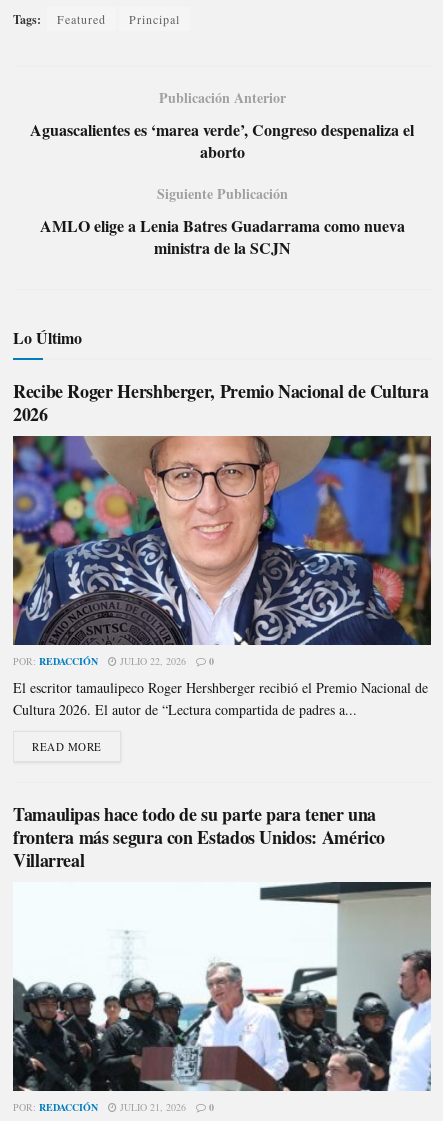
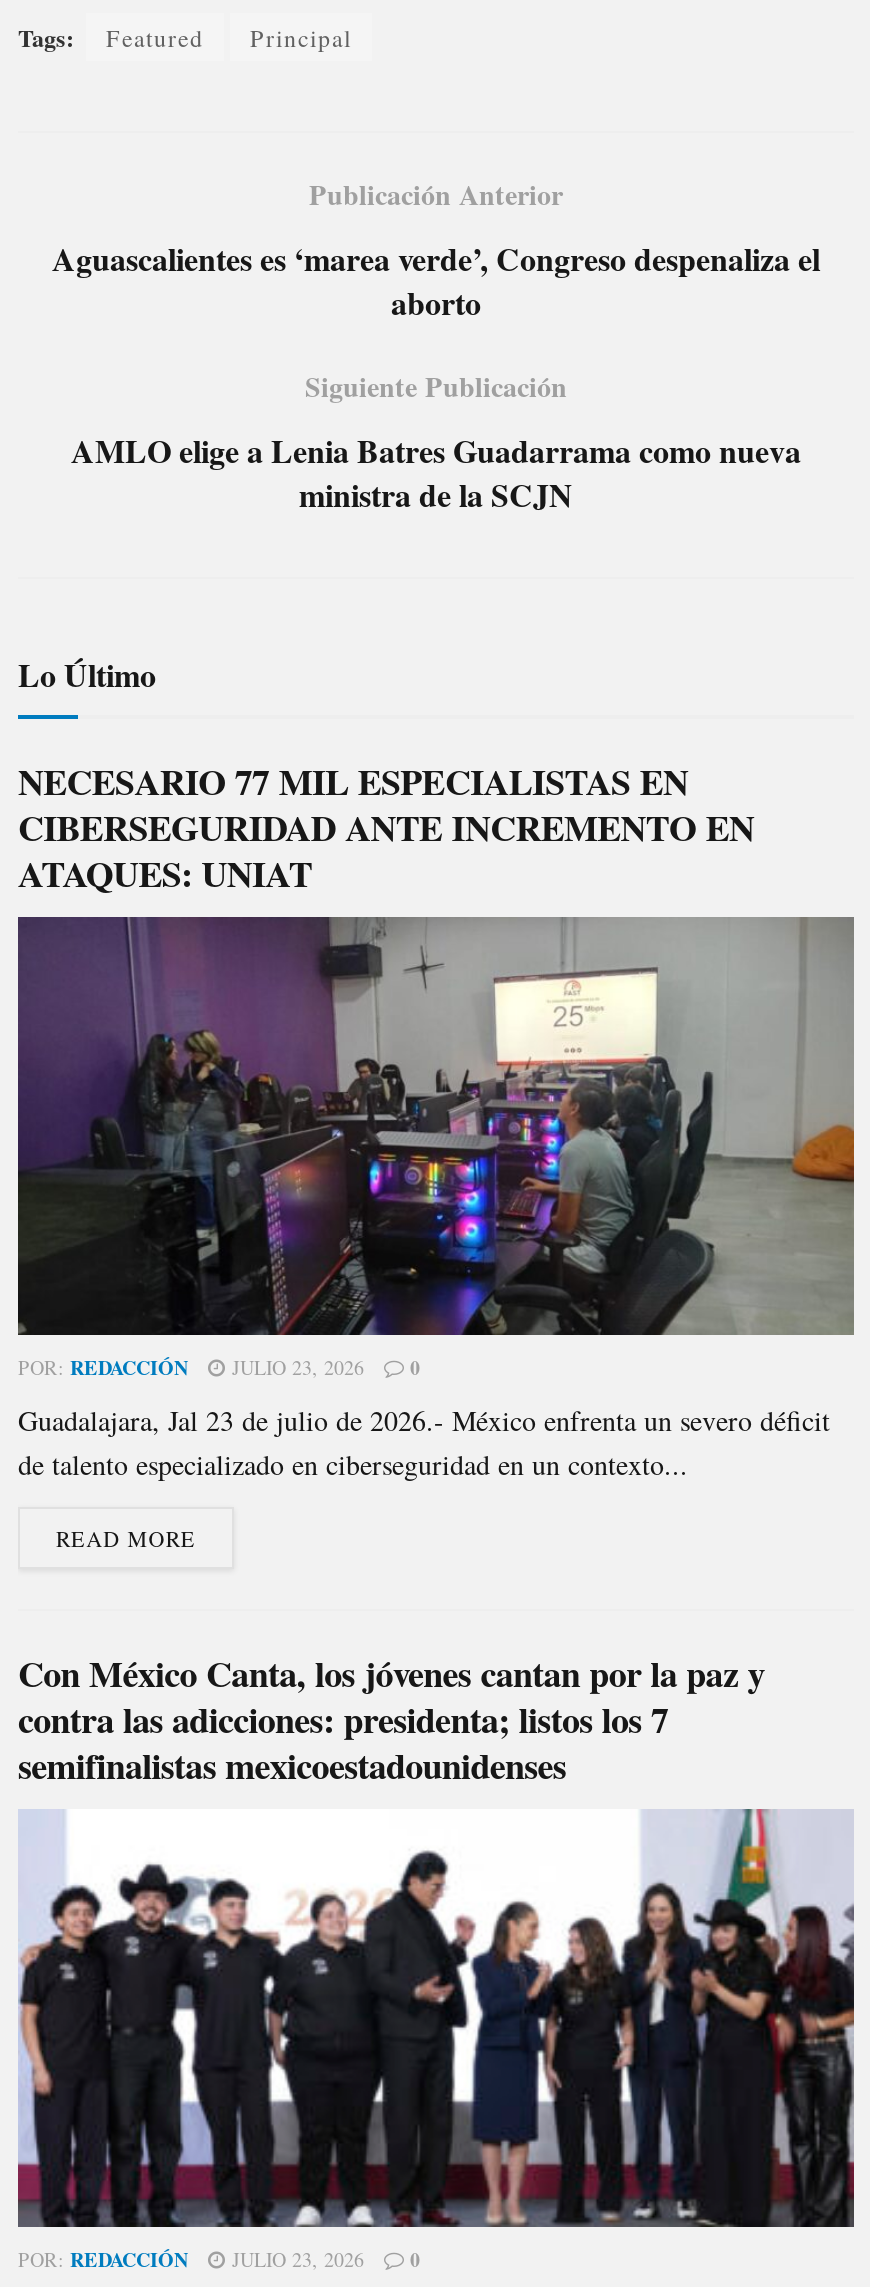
- Recibe Roger Hershberger, Premio Nacional de Cultura
- 2026
+ NECESARIO 77 MIL ESPECIALISTAS EN
+ CIBERSEGURIDAD ANTE INCREMENTO EN
+ ATAQUES: UNIAT

- [image]
- POR: REDACCIÓN JULIO 22, 2026 0
+ [image]
+ POR: REDACCIÓN JULIO 23, 2026 0

- El escritor tamaulipeco Roger Hershberger recibió el Premio Nacional de
- Cultura 2026. El autor de “Lectura compartida de padres a...
+ Guadalajara, Jal 23 de julio de 2026.- México enfrenta un severo déficit
+ de talento especializado en ciberseguridad en un contexto...

- Tamaulipas hace todo de su parte para tener una
- frontera más segura con Estados Unidos: Américo
- Villarreal
+ Con México Canta, los jóvenes cantan por la paz y
+ contra las adicciones: presidenta; listos los 7
+ semifinalistas mexicoestadounidenses

- [image]
- POR: REDACCIÓN JULIO 21, 2026 0
+ [image]
+ POR: REDACCIÓN JULIO 23, 2026 0
